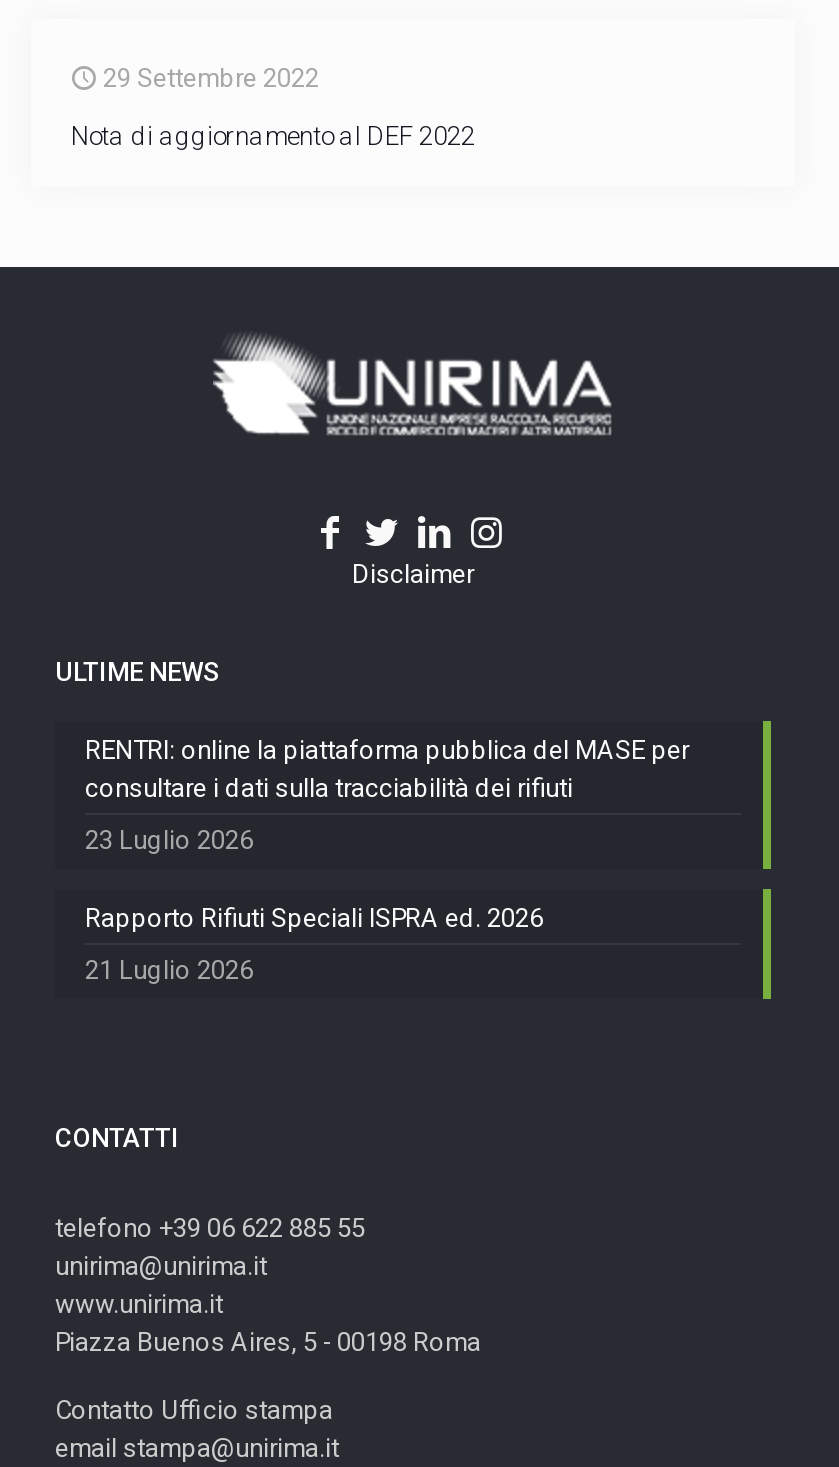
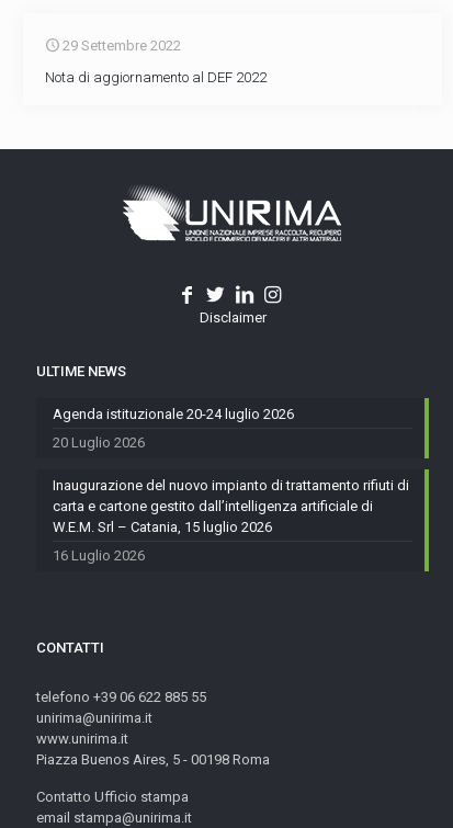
- RENTRI: online la piattaforma pubblica del MASE per
- consultare i dati sulla tracciabilità dei rifiuti
+ Agenda istituzionale 20-24 luglio 2026

- 23 Luglio 2026
+ 20 Luglio 2026

- Rapporto Rifiuti Speciali ISPRA ed. 2026
+ Inaugurazione del nuovo impianto di trattamento rifiuti di
+ carta e cartone gestito dall’intelligenza artificiale di
+ W.E.M. Srl – Catania, 15 luglio 2026

- 21 Luglio 2026
+ 16 Luglio 2026
